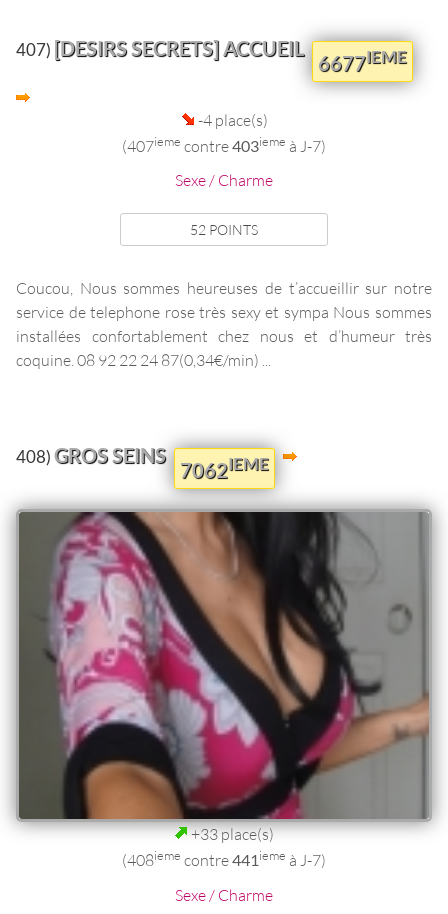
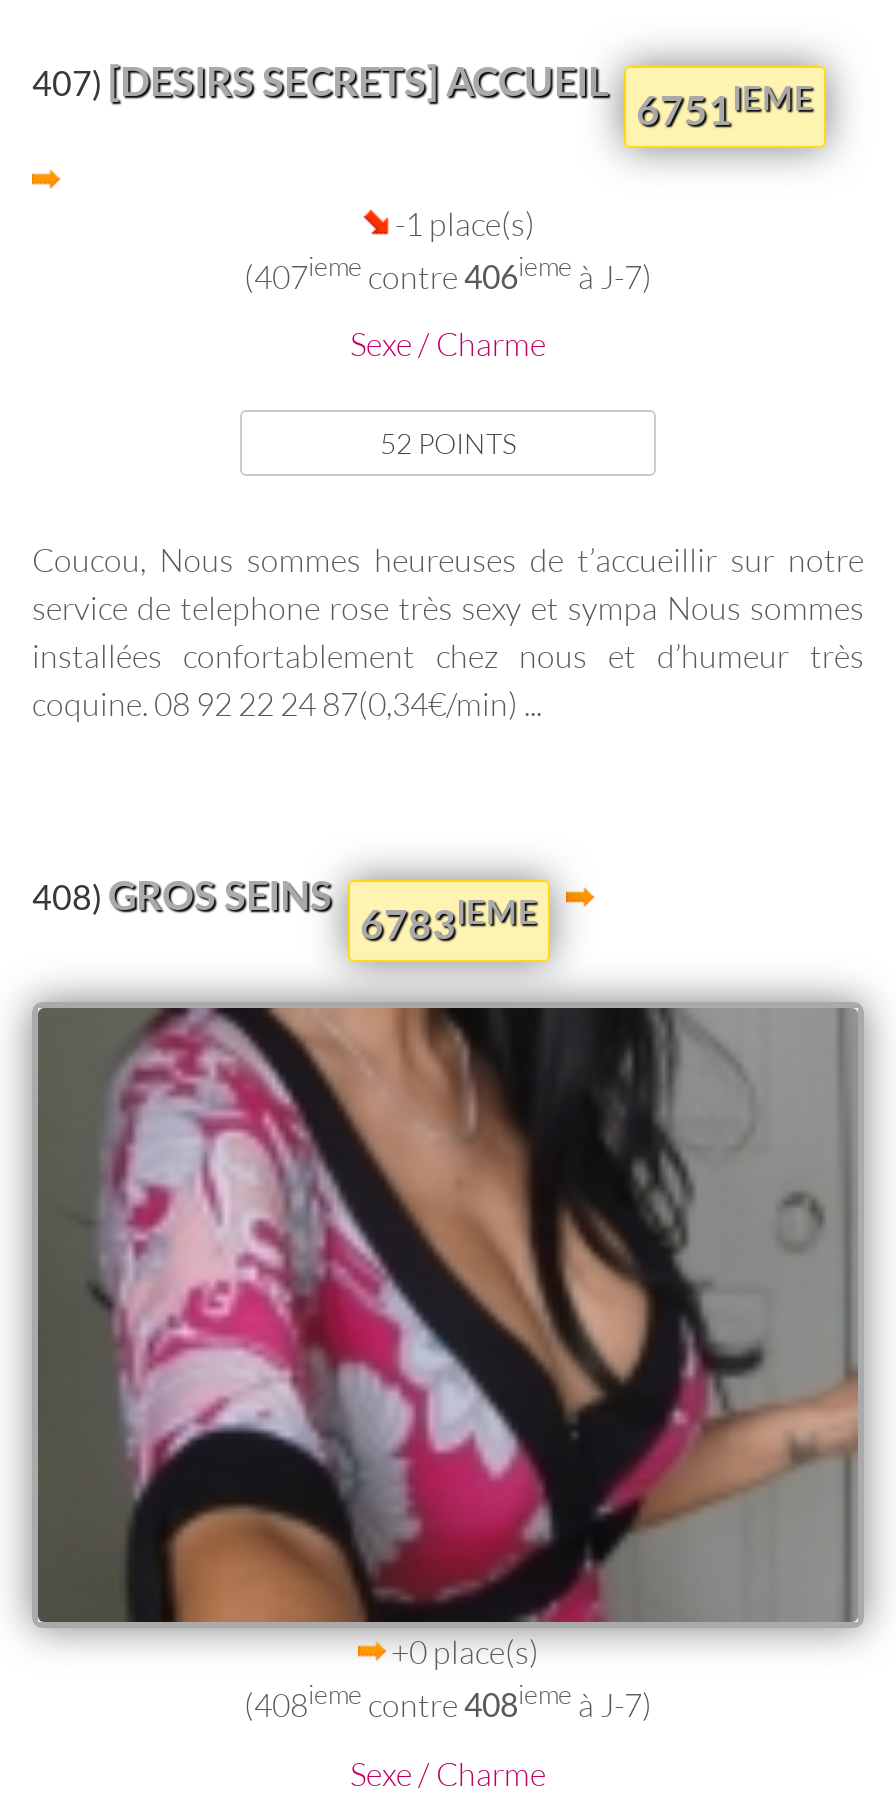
- 407) [DESIRS SECRETS] ACCUEIL 6677 IEME
+ 407) [DESIRS SECRETS] ACCUEIL 6751 IEME

- -4 place(s)
+ -1 place(s)

- (407ieme contre 403ieme à J-7)
+ (407ieme contre 406ieme à J-7)

- 408) GROS SEINS 7062IEME
+ 408) GROS SEINS 6783IEME

- +33 place(s)
+ +0 place(s)

- (408ieme contre 441ieme à J-7)
+ (408ieme contre 408ieme à J-7)
